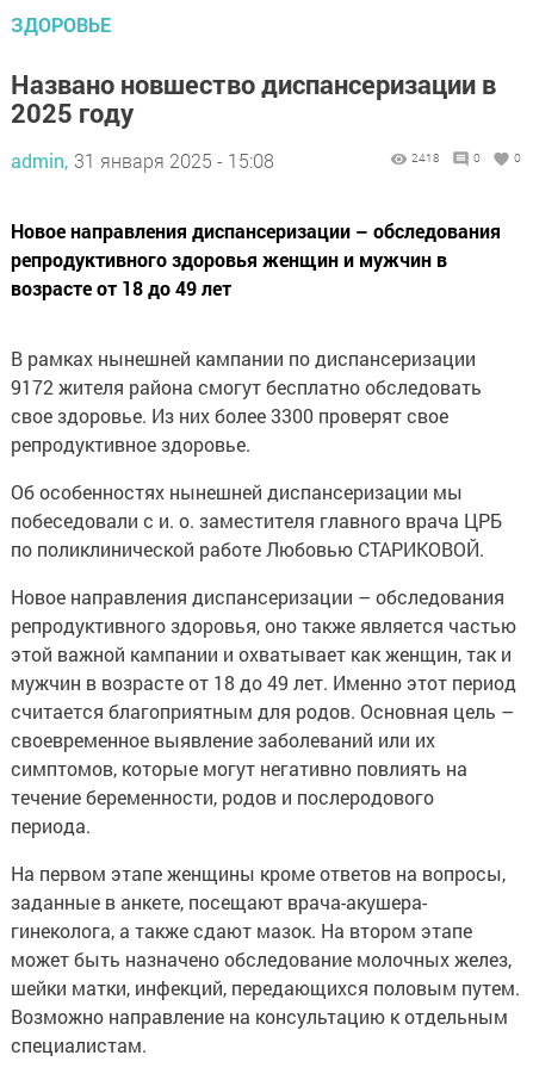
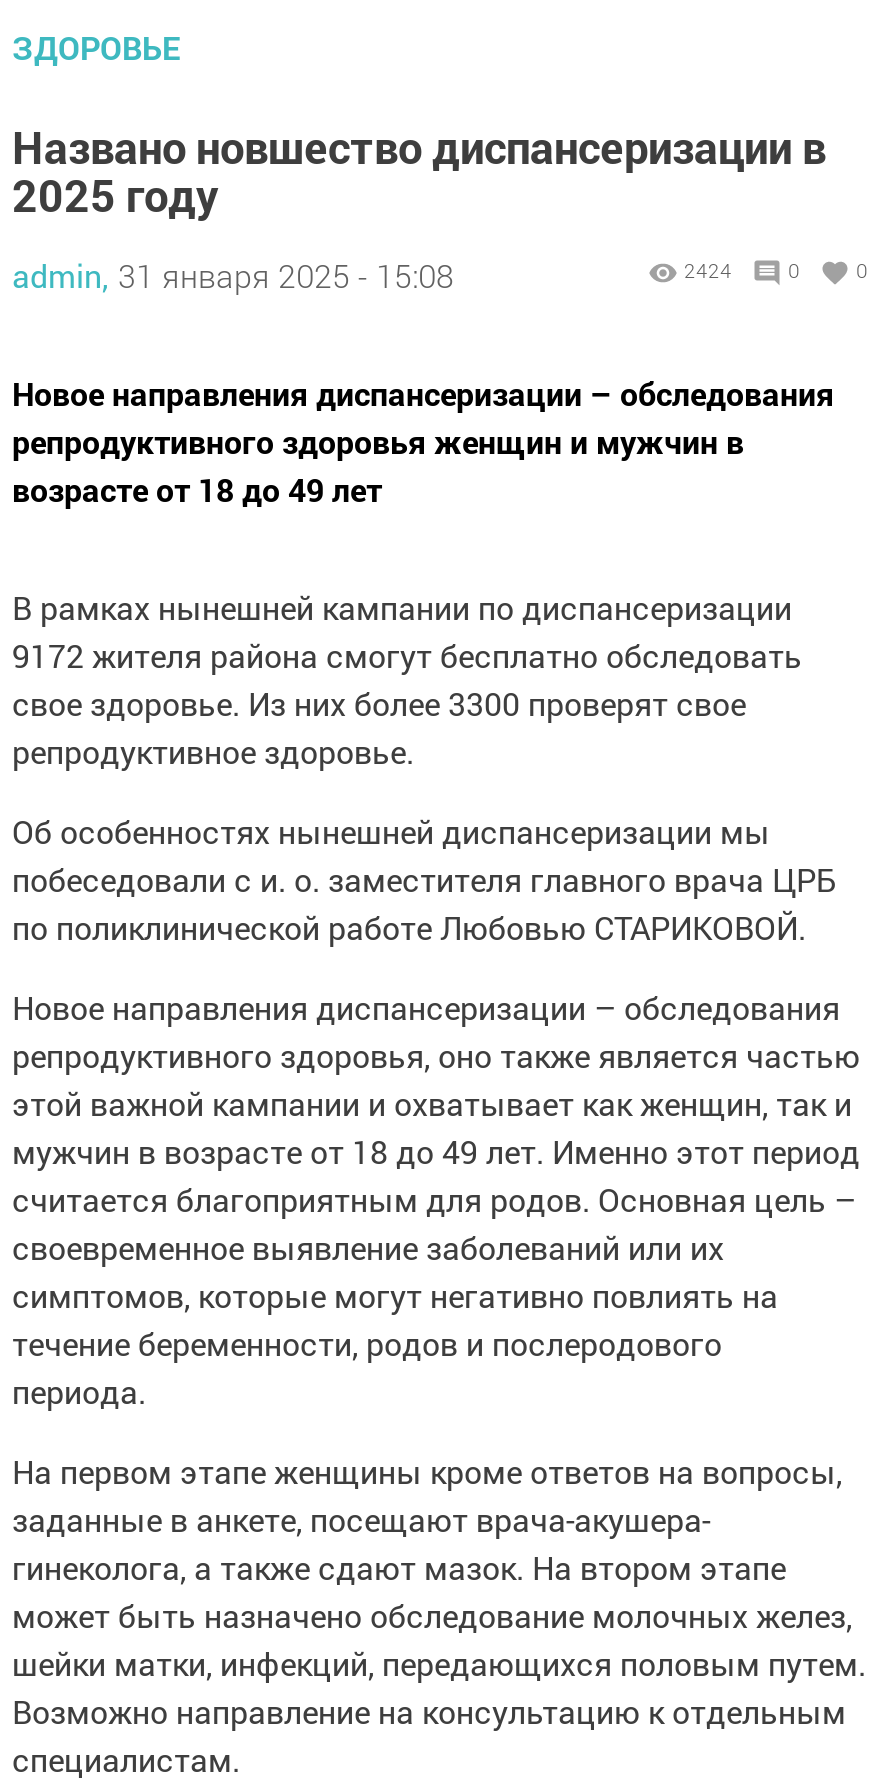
- 2418
+ 2424
